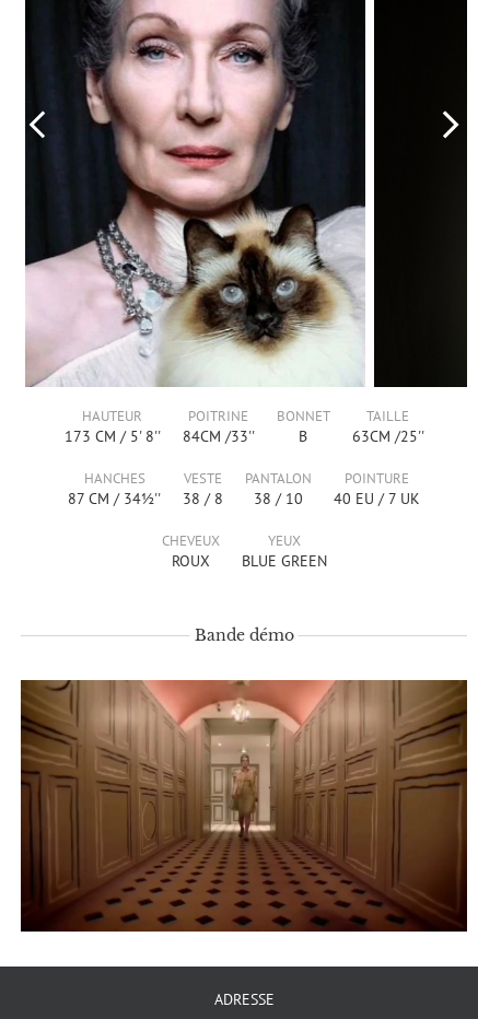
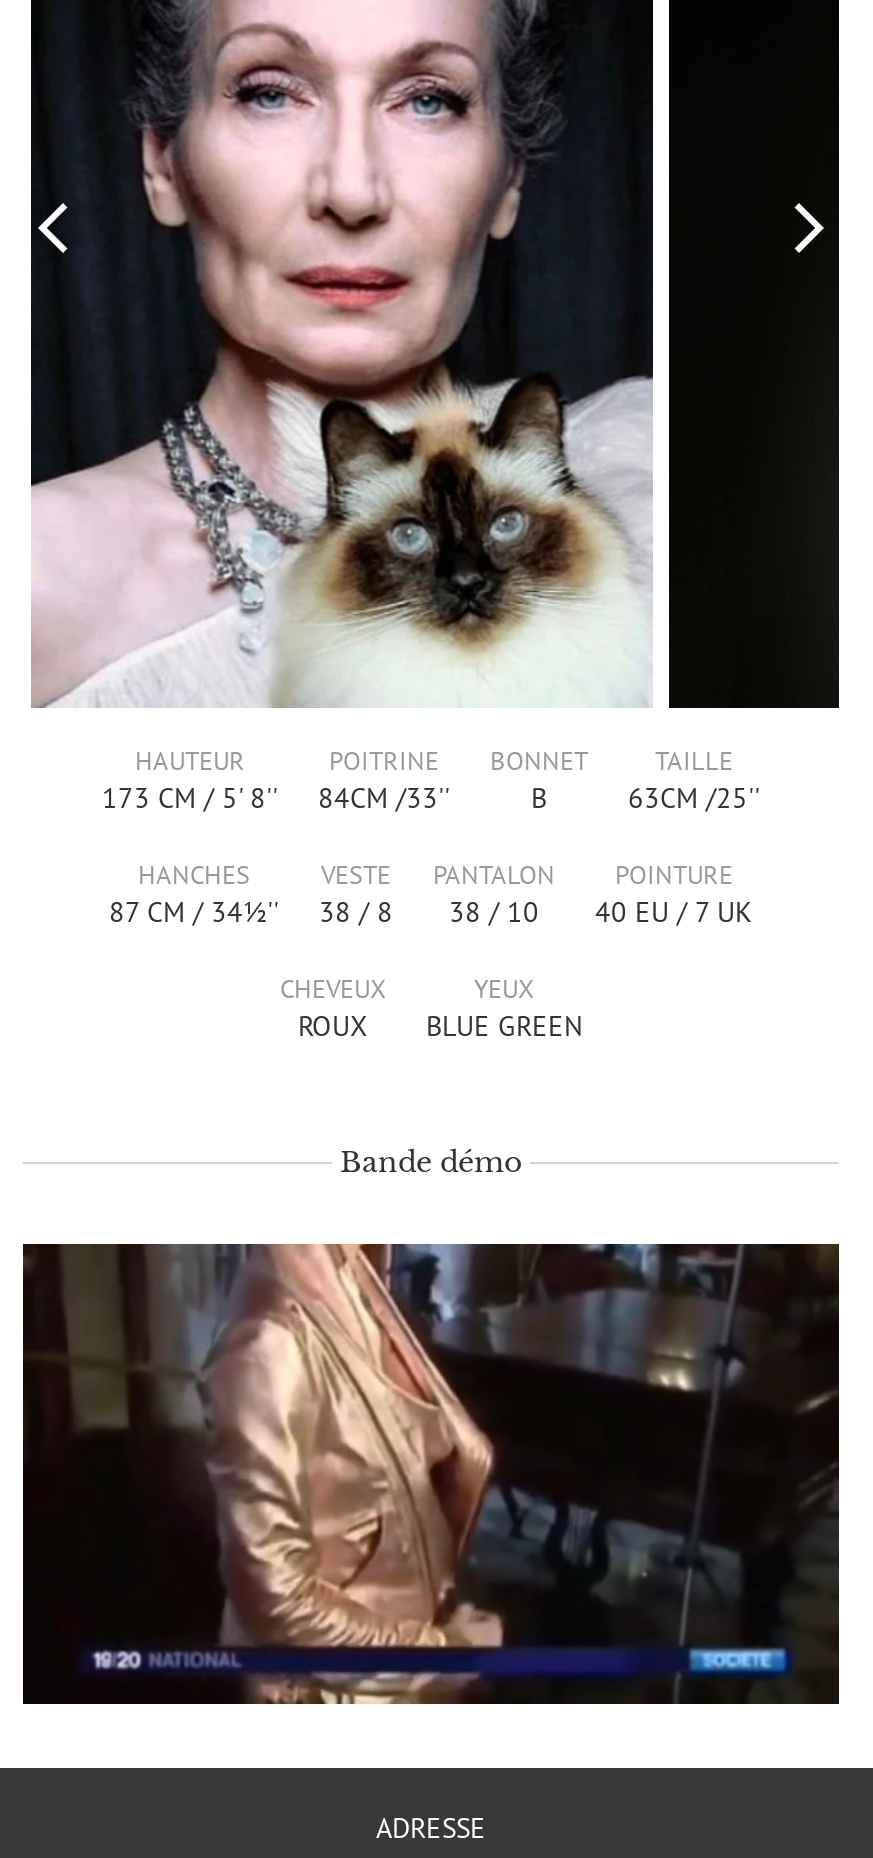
- [image]
+ [image]
